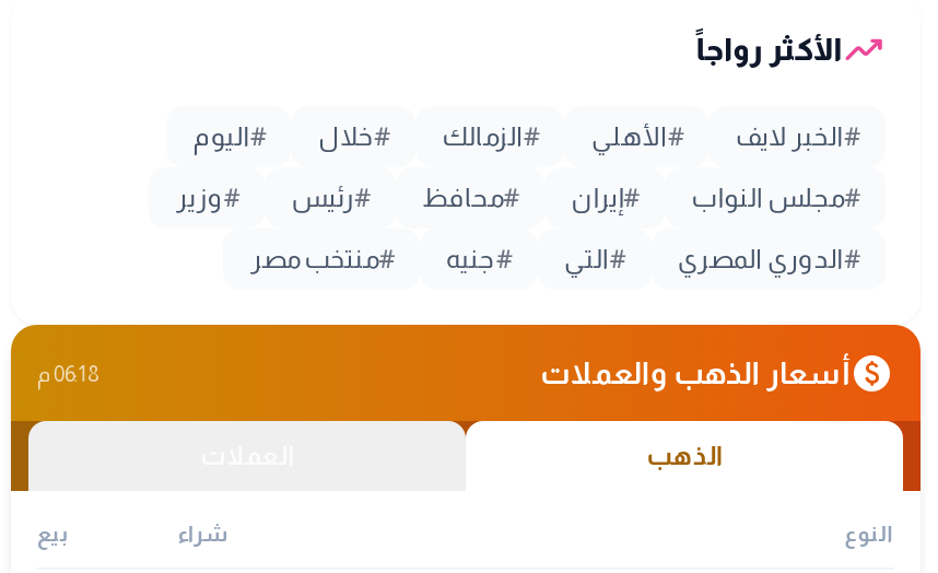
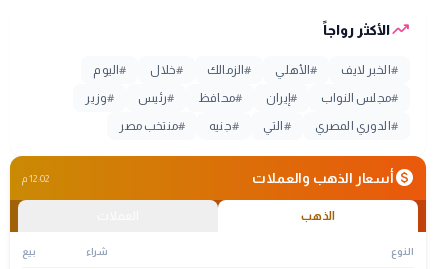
- 06:18 م
+ 12:02 م
